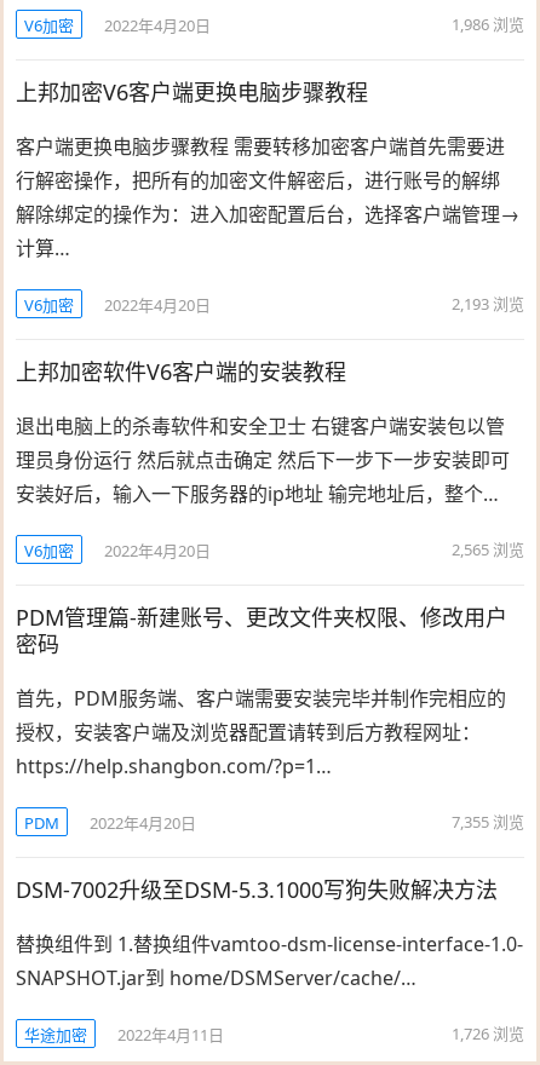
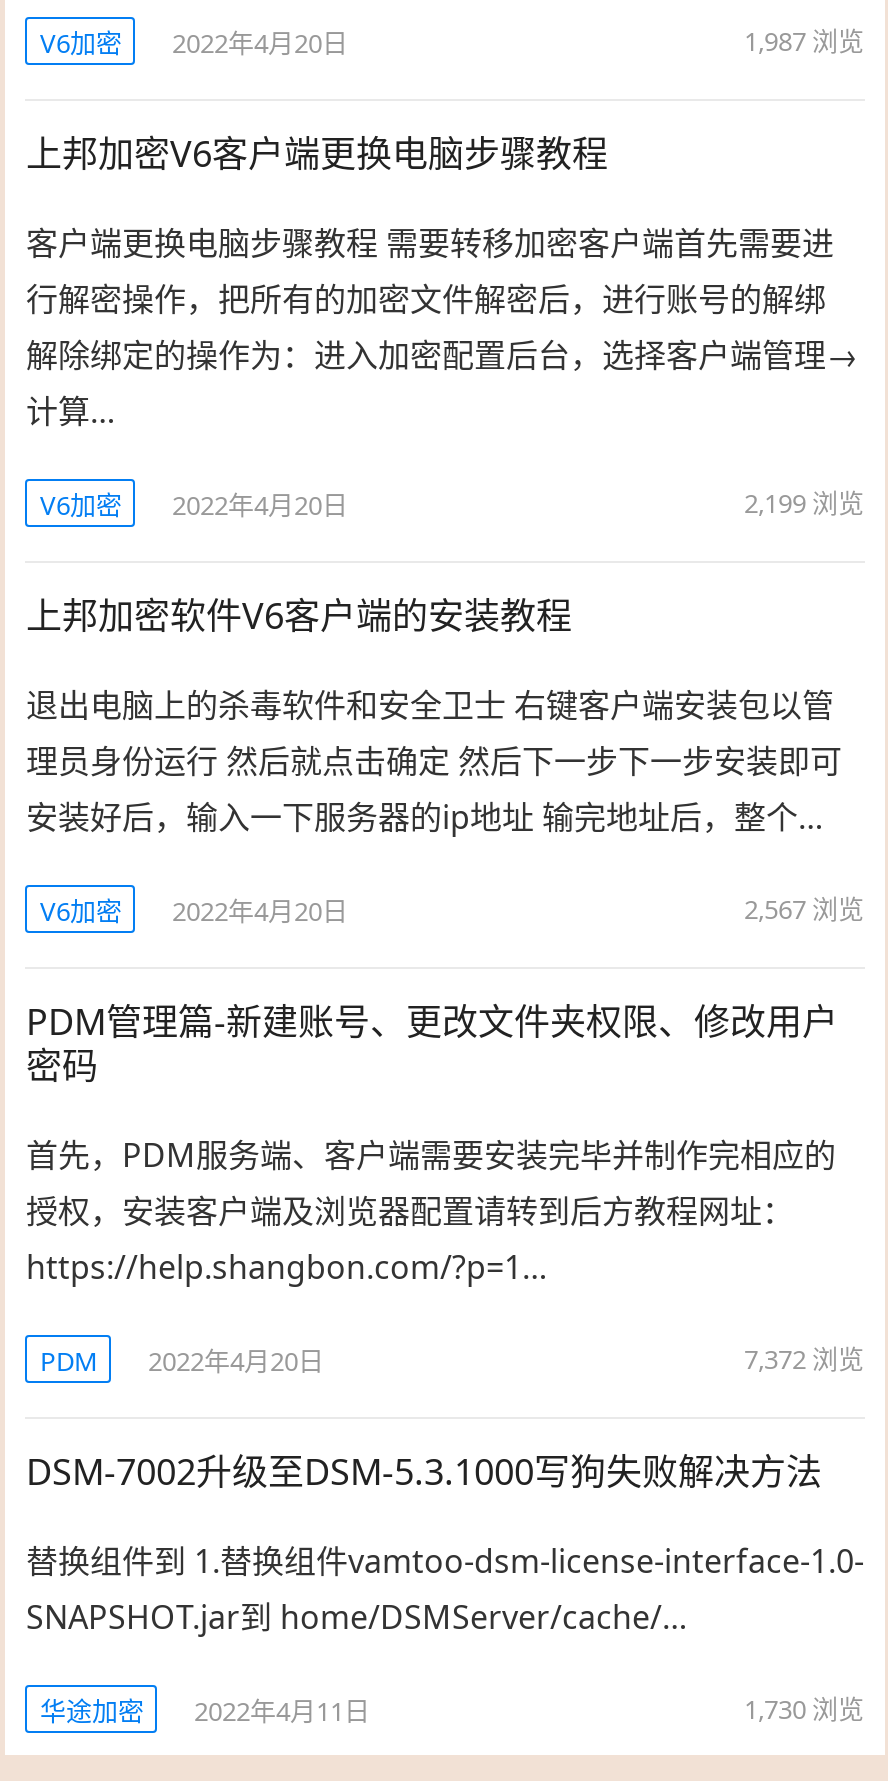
- 1,986浏览
+ 1,987浏览

- 2,193浏览
+ 2,199浏览

- 2,565浏览
+ 2,567浏览

- 7,355浏览
+ 7,372浏览

- 1,726浏览
+ 1,730浏览
